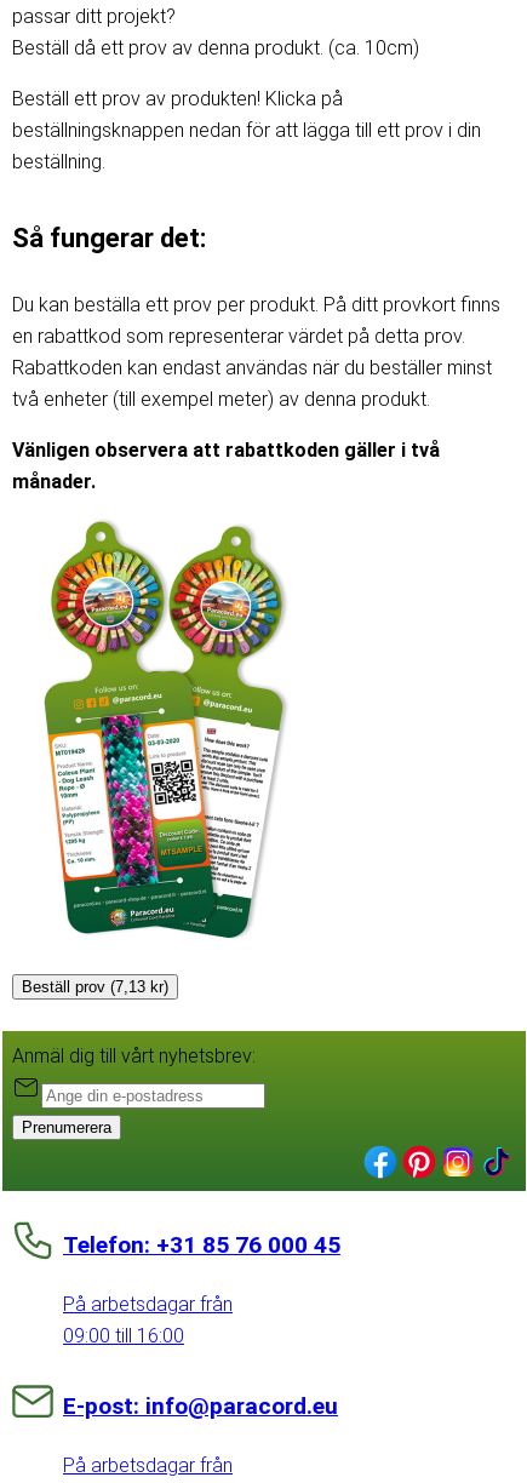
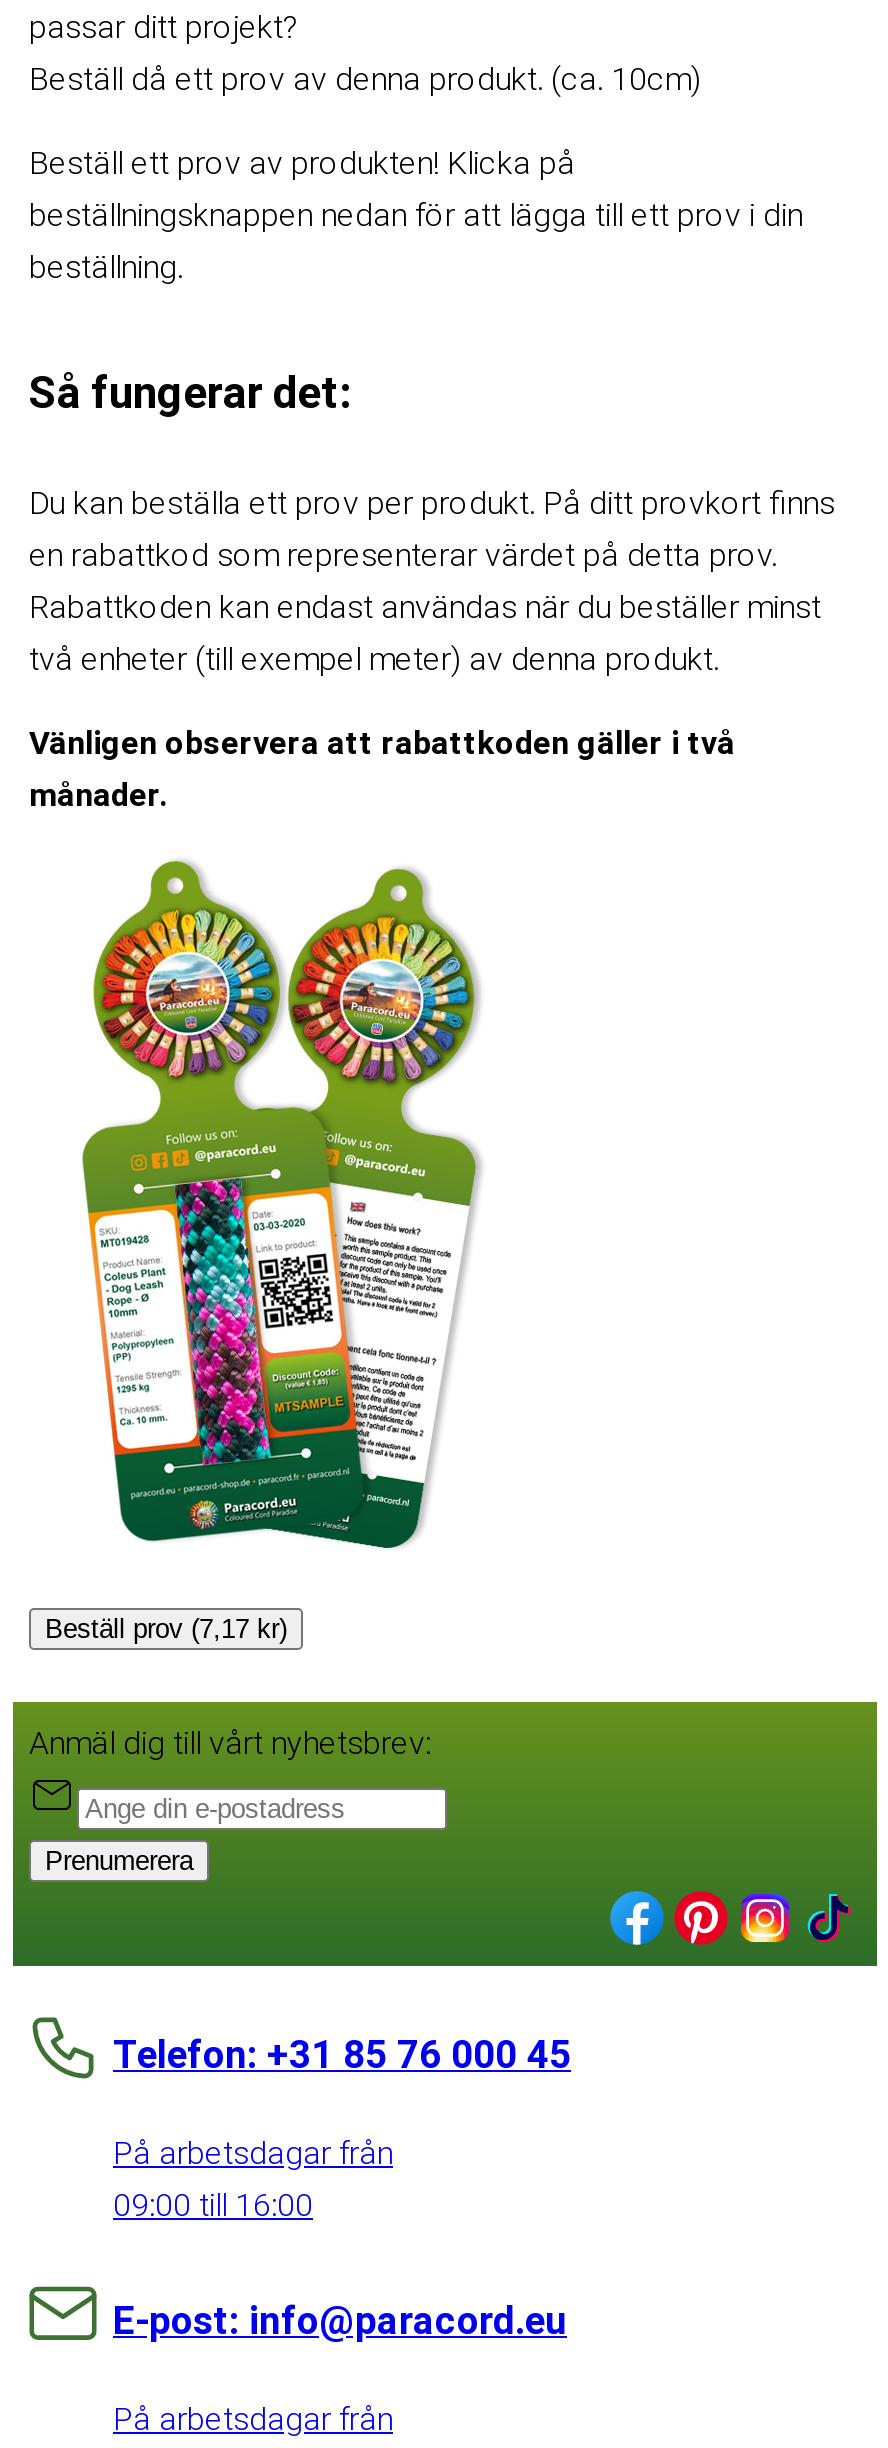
- Beställ prov (7,13 kr)
+ Beställ prov (7,17 kr)
